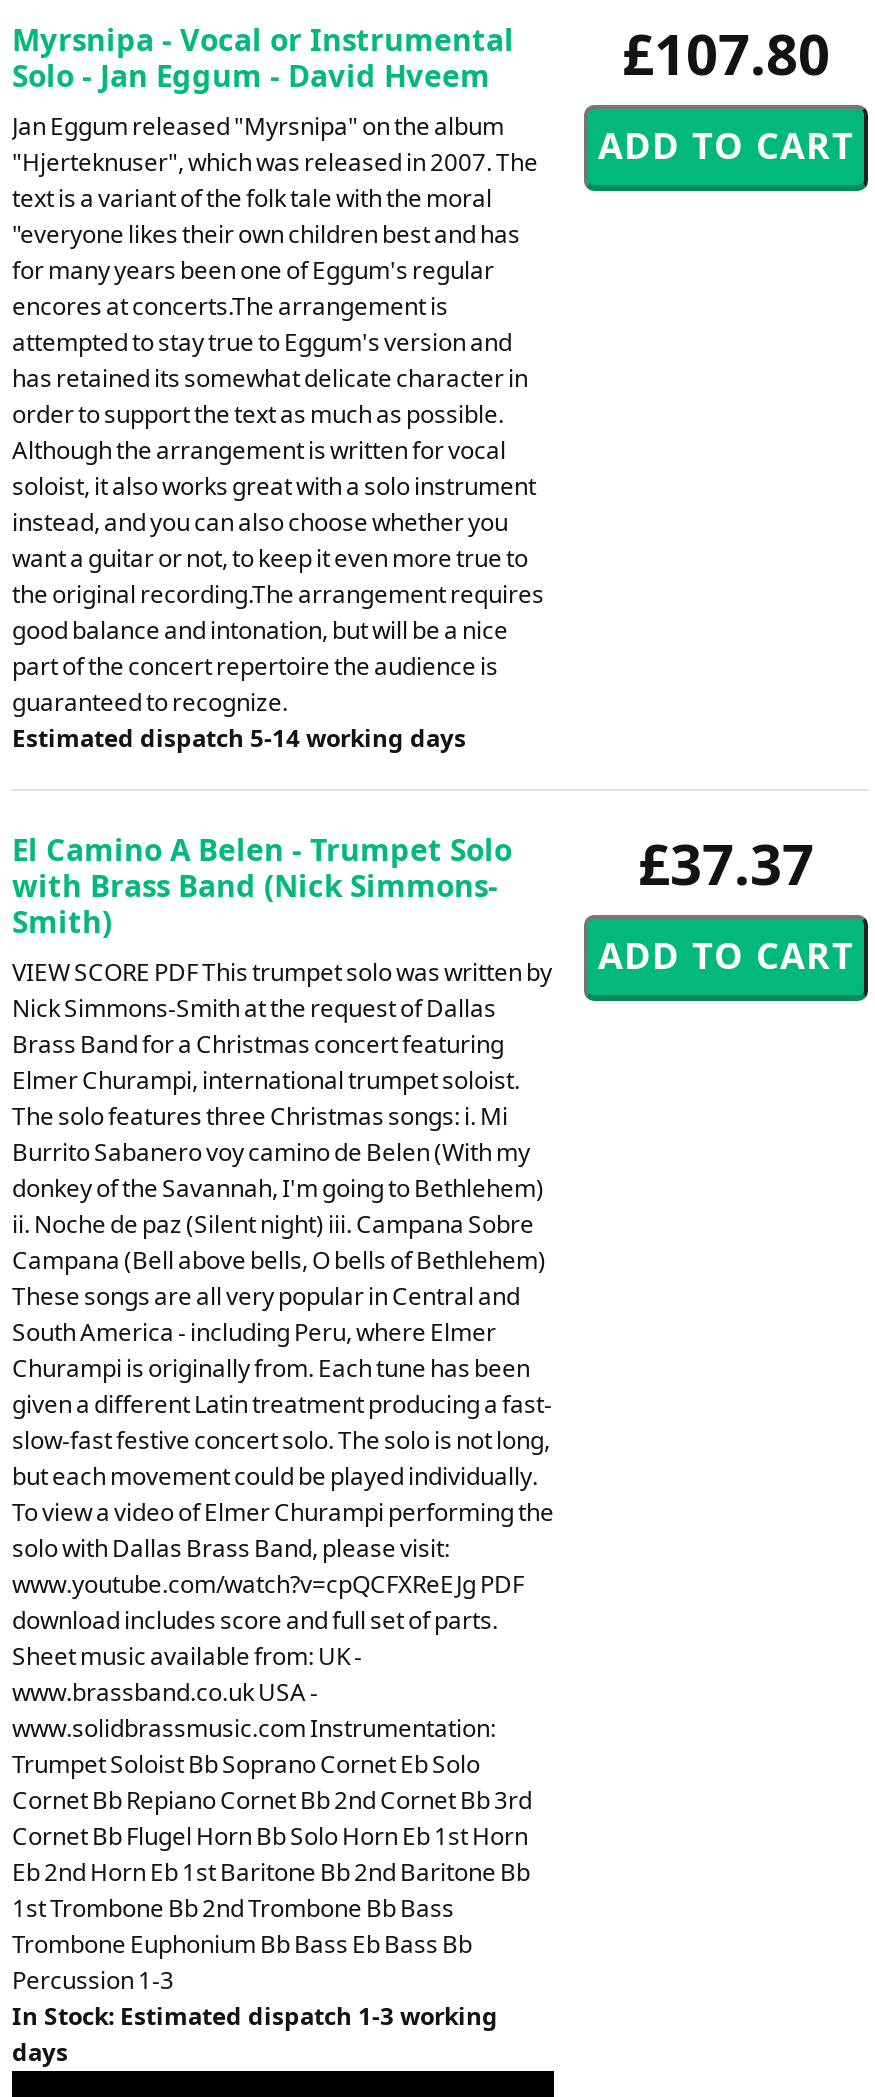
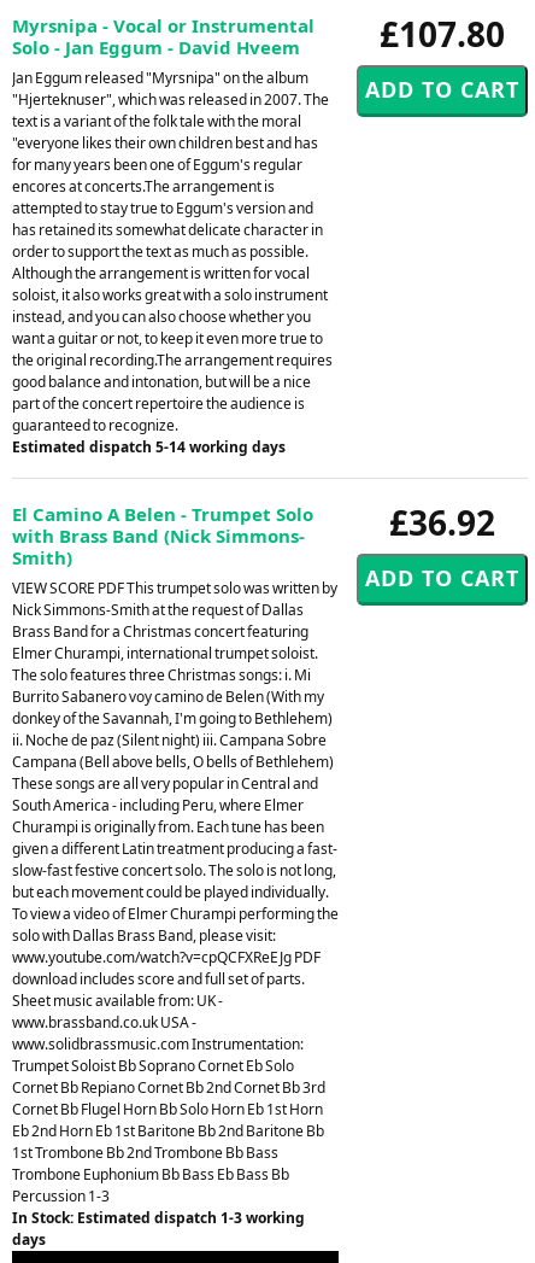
- £37.37
+ £36.92
